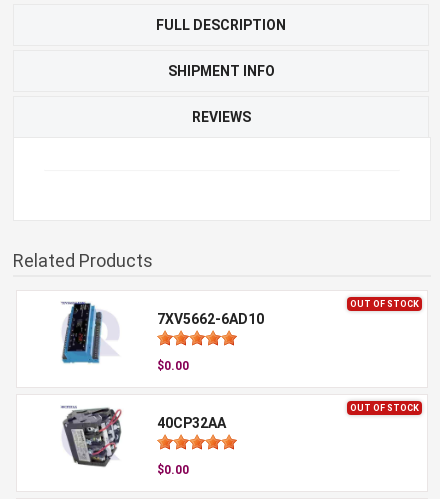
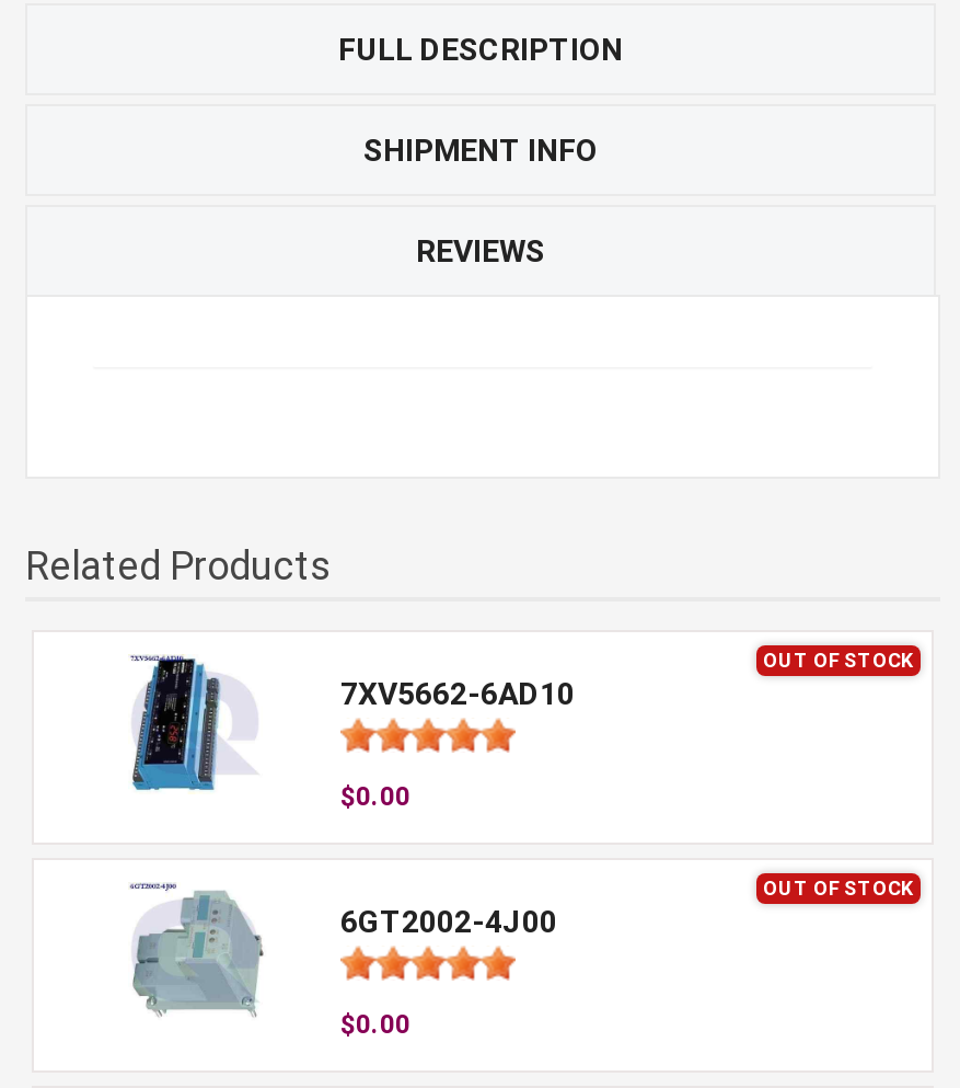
- [image]
- 40CP32AA
+ [image]
+ 6GT2002-4J00
